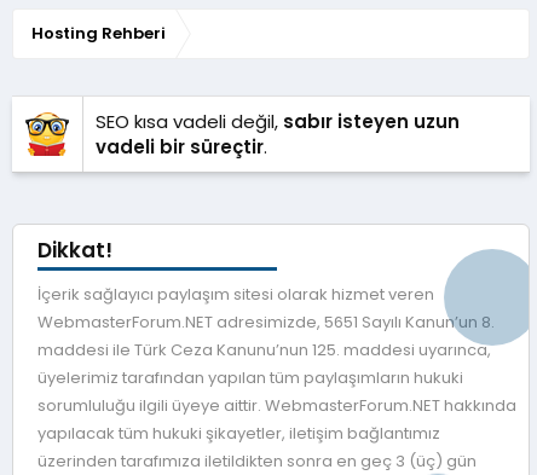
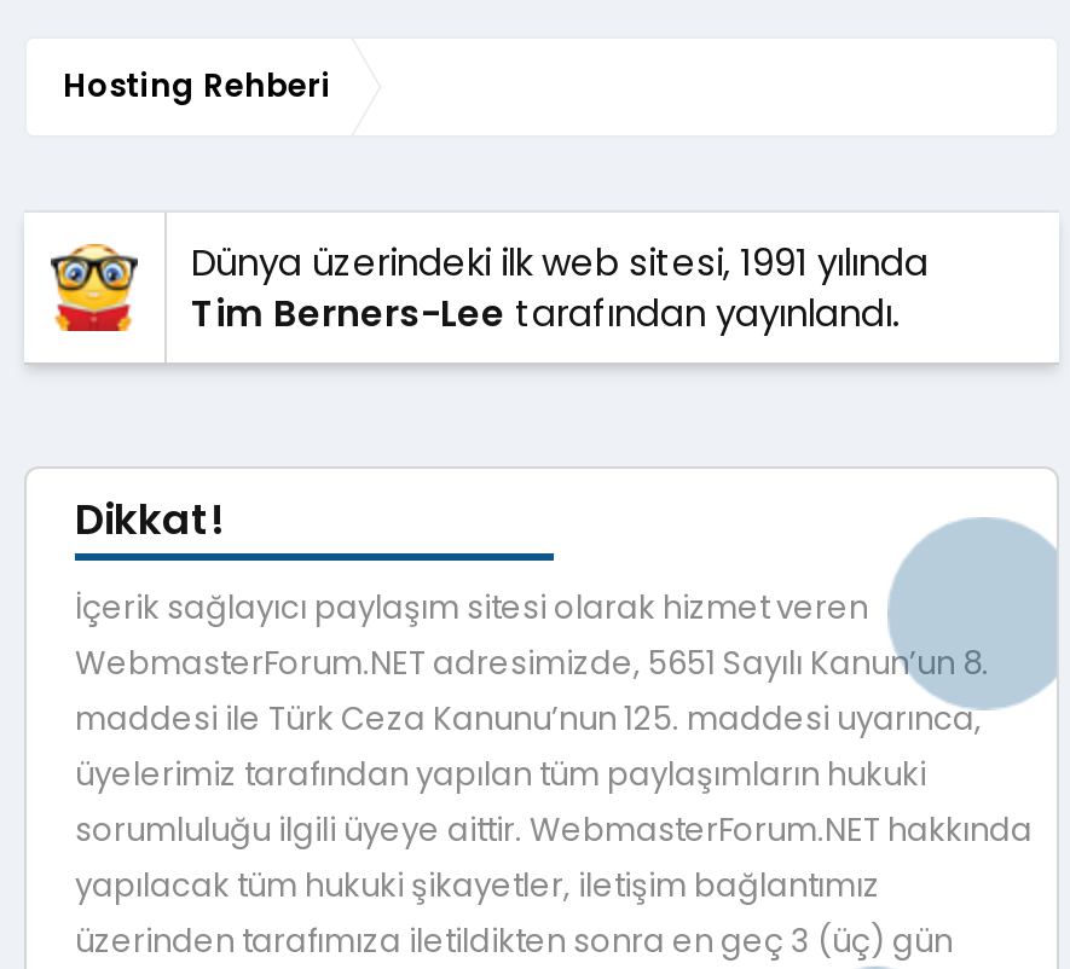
- SEO kısa vadeli değil, sabır isteyen uzun
- vadeli bir süreçtir.
+ Dünya üzerindeki ilk web sitesi, 1991 yılında
+ Tim Berners-Lee tarafından yayınlandı.
